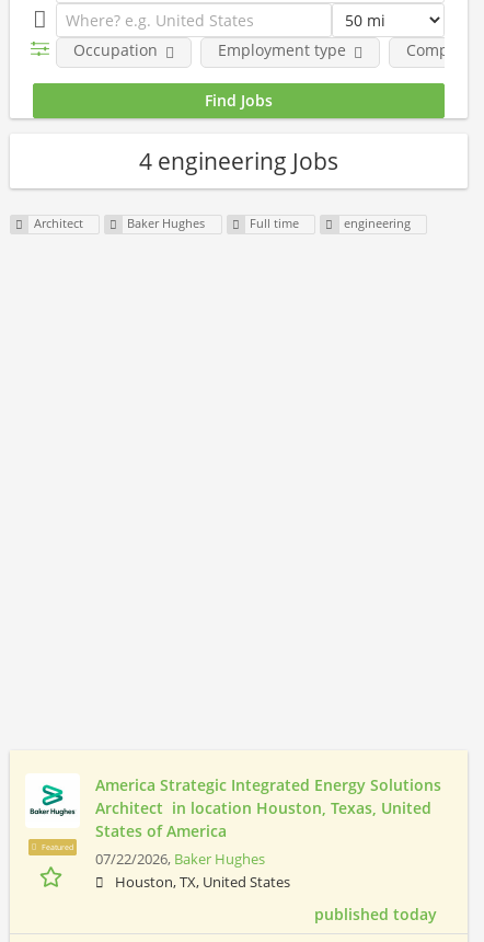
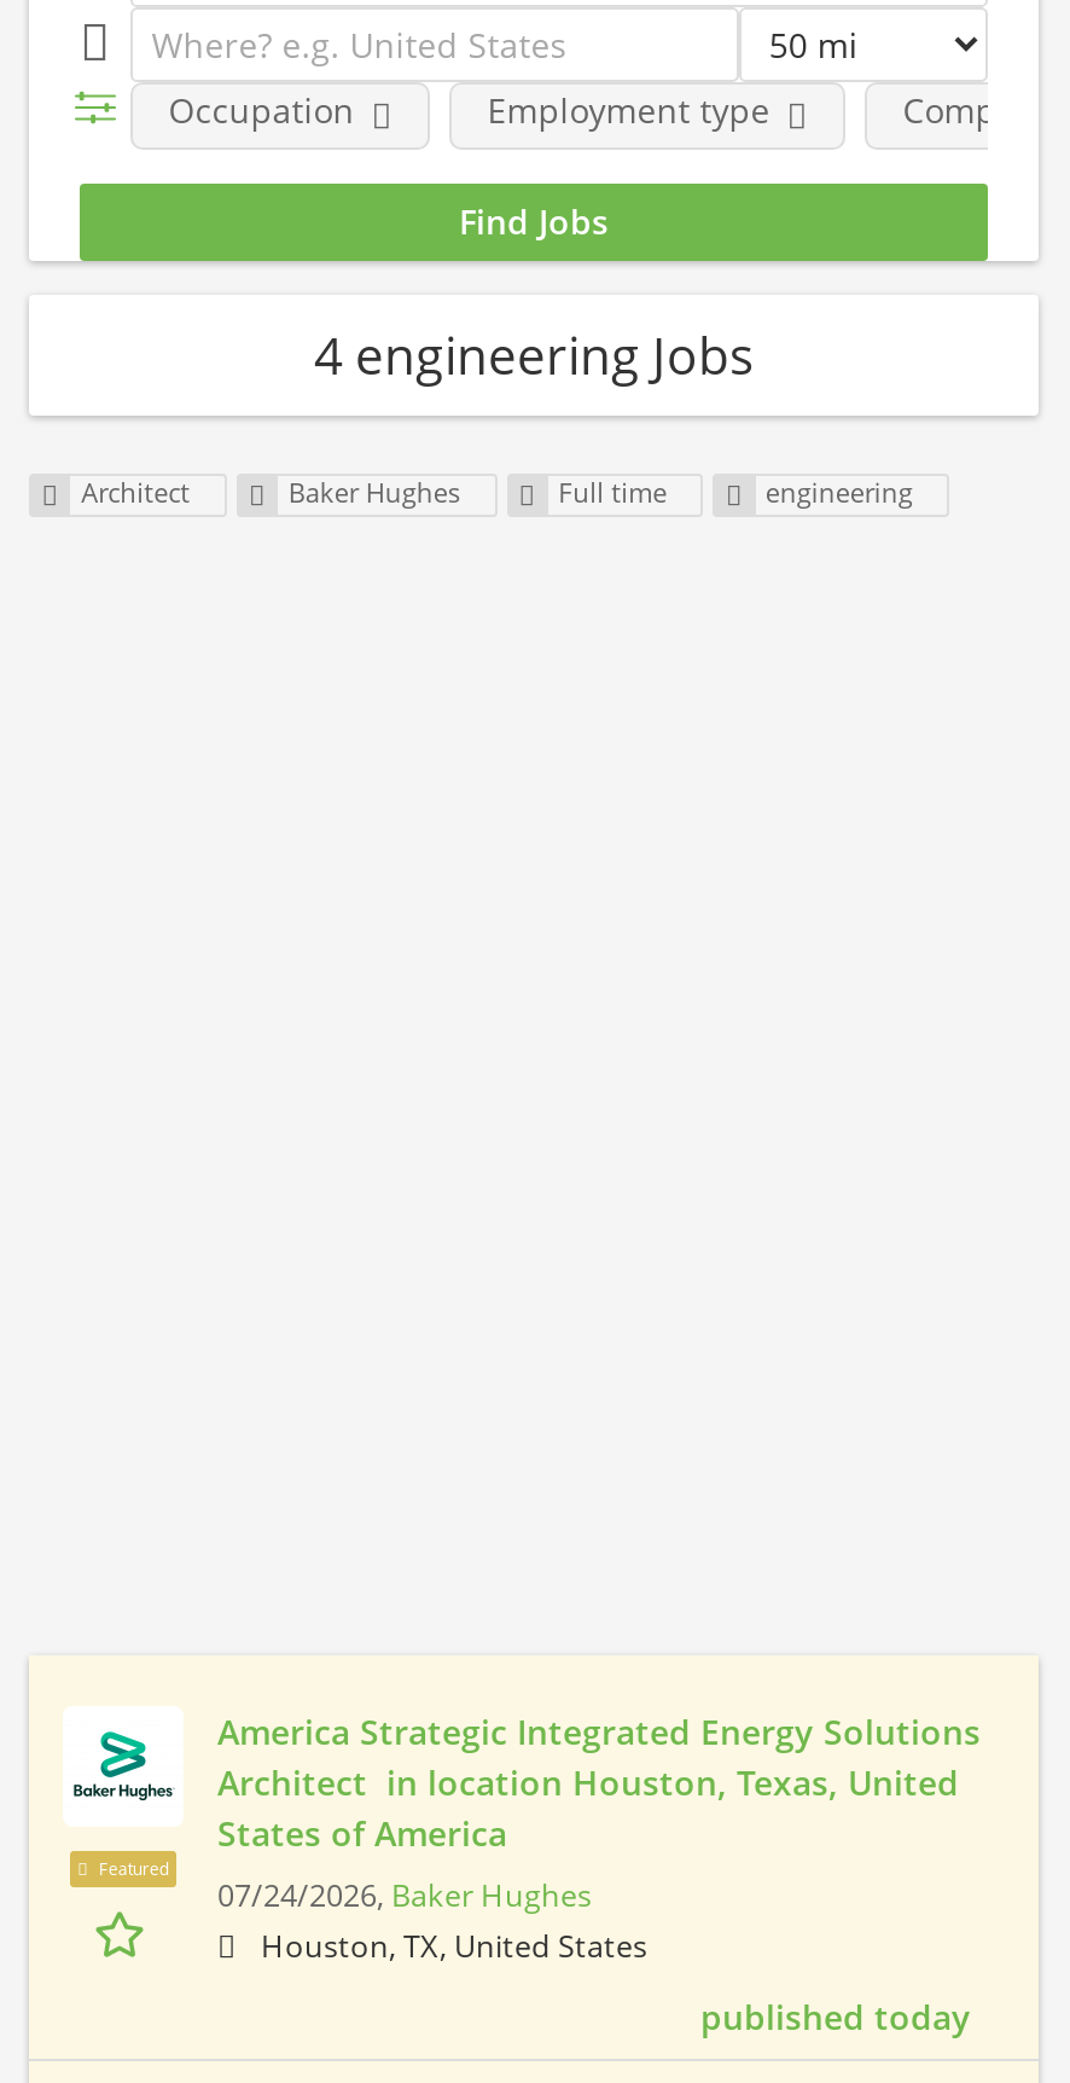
- 07/22/2026, Baker Hughes
+ 07/24/2026, Baker Hughes
